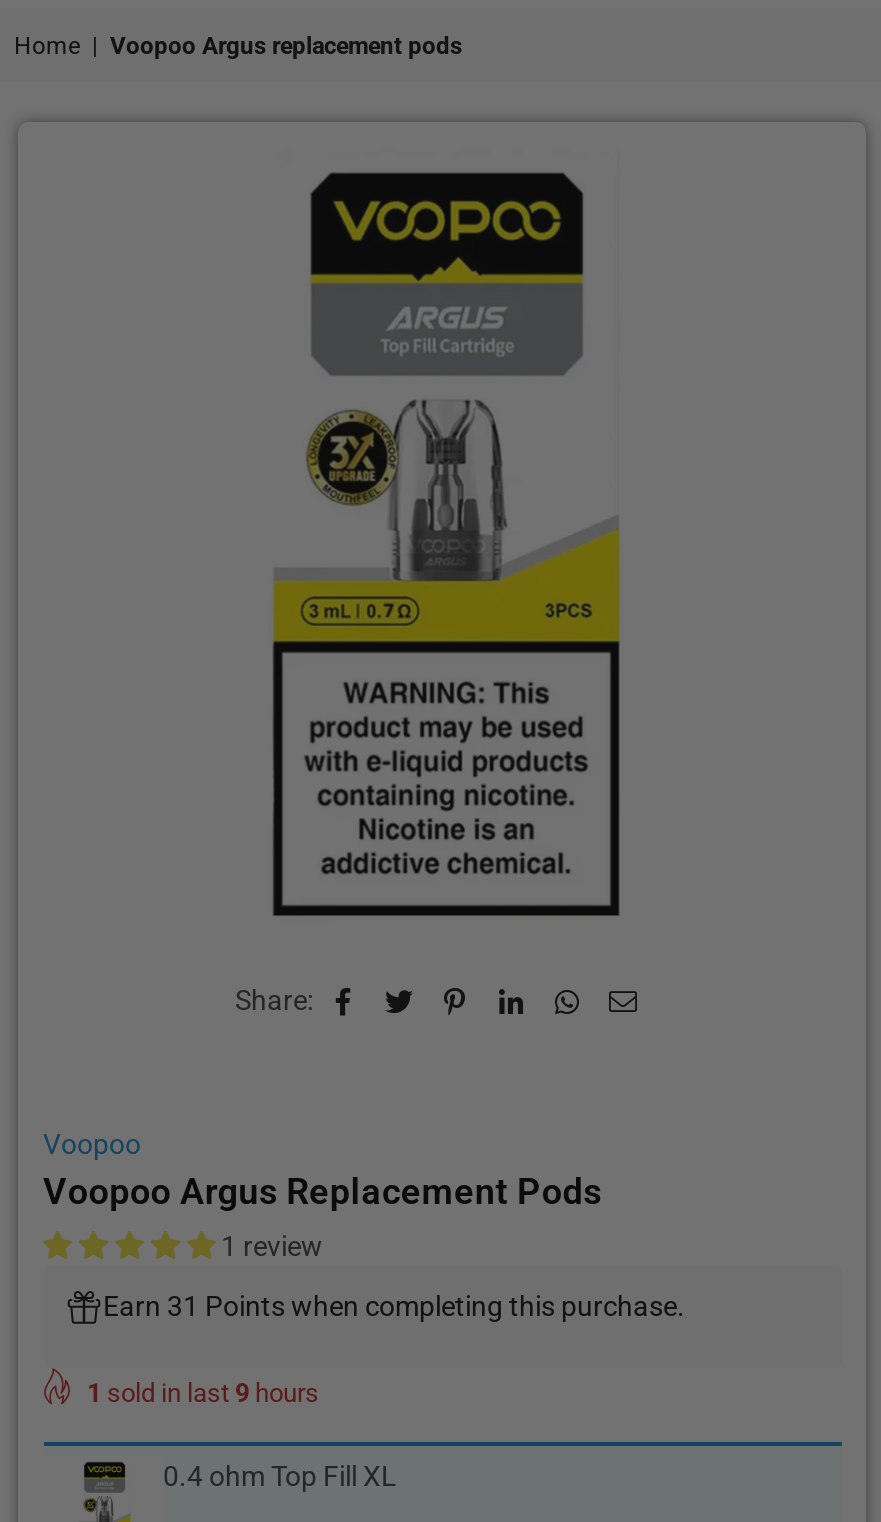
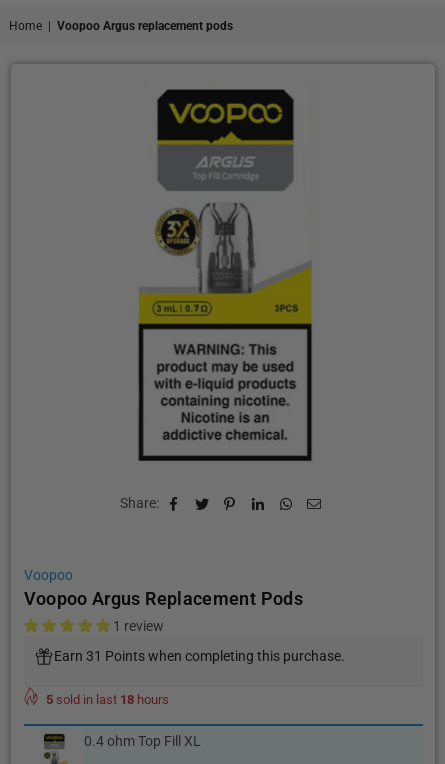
- 1 sold in last 9 hours
+ 5 sold in last 18 hours
